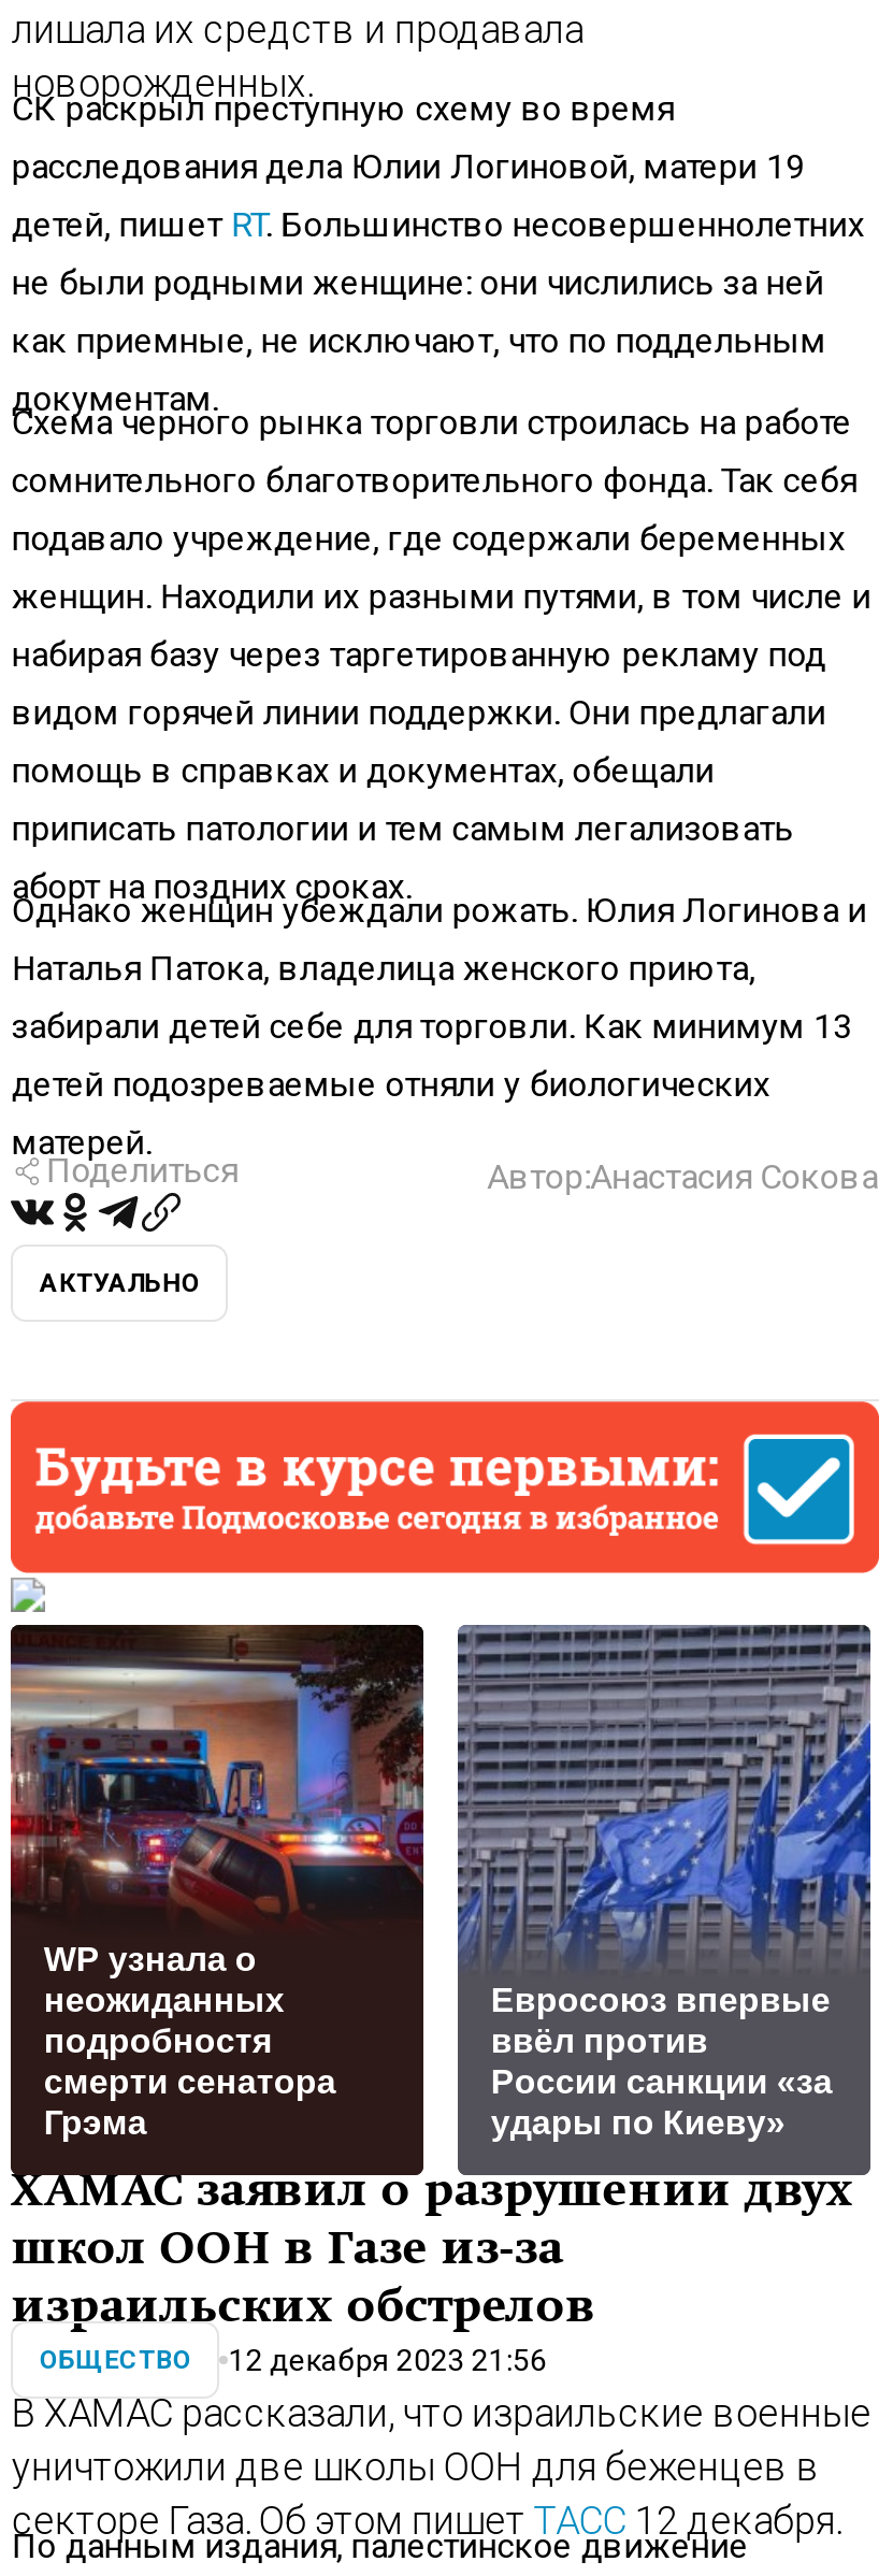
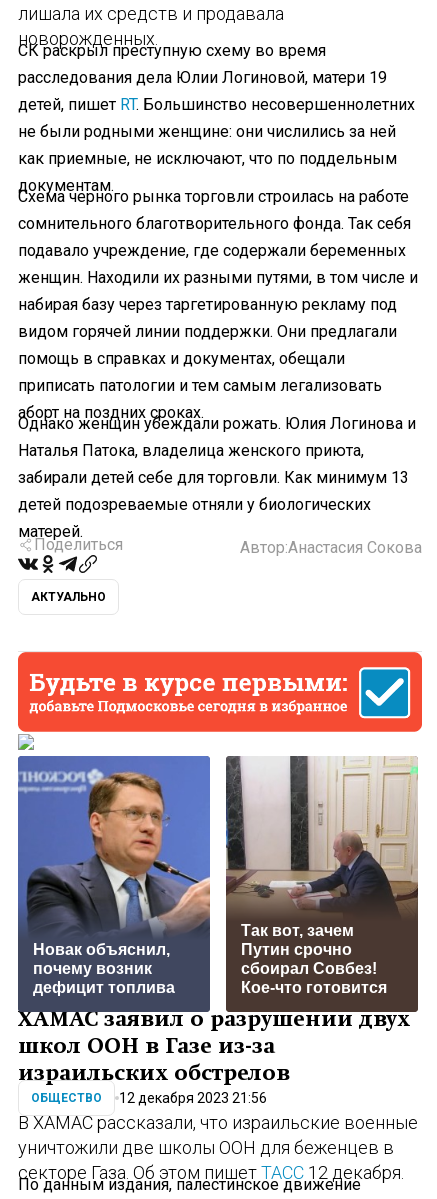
- [image]
- WP узнала о
- неожиданных
- подробностя
- смерти сенатора
- Грэма
+ [image]
+ Новак объяснил,
+ почему возник
+ дефицит топлива

- [image]
- Евросоюз впервые
- ввёл против
- России санкции «за
- удары по Киеву»
+ [image]
+ Так вот, зачем
+ Путин срочно
+ сбоирал Совбез!
+ Кое-что готовится
